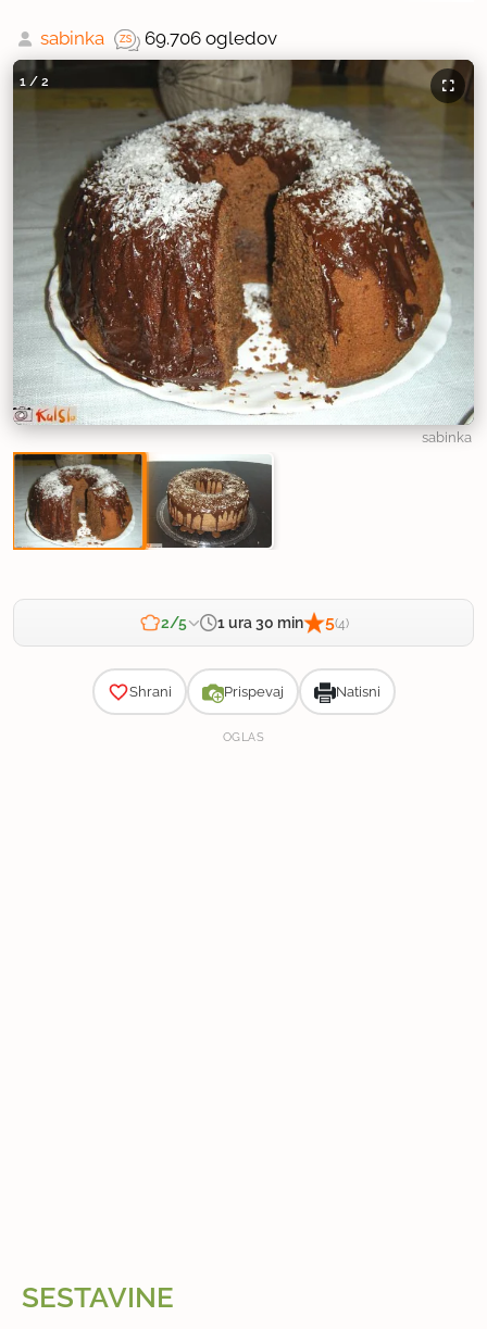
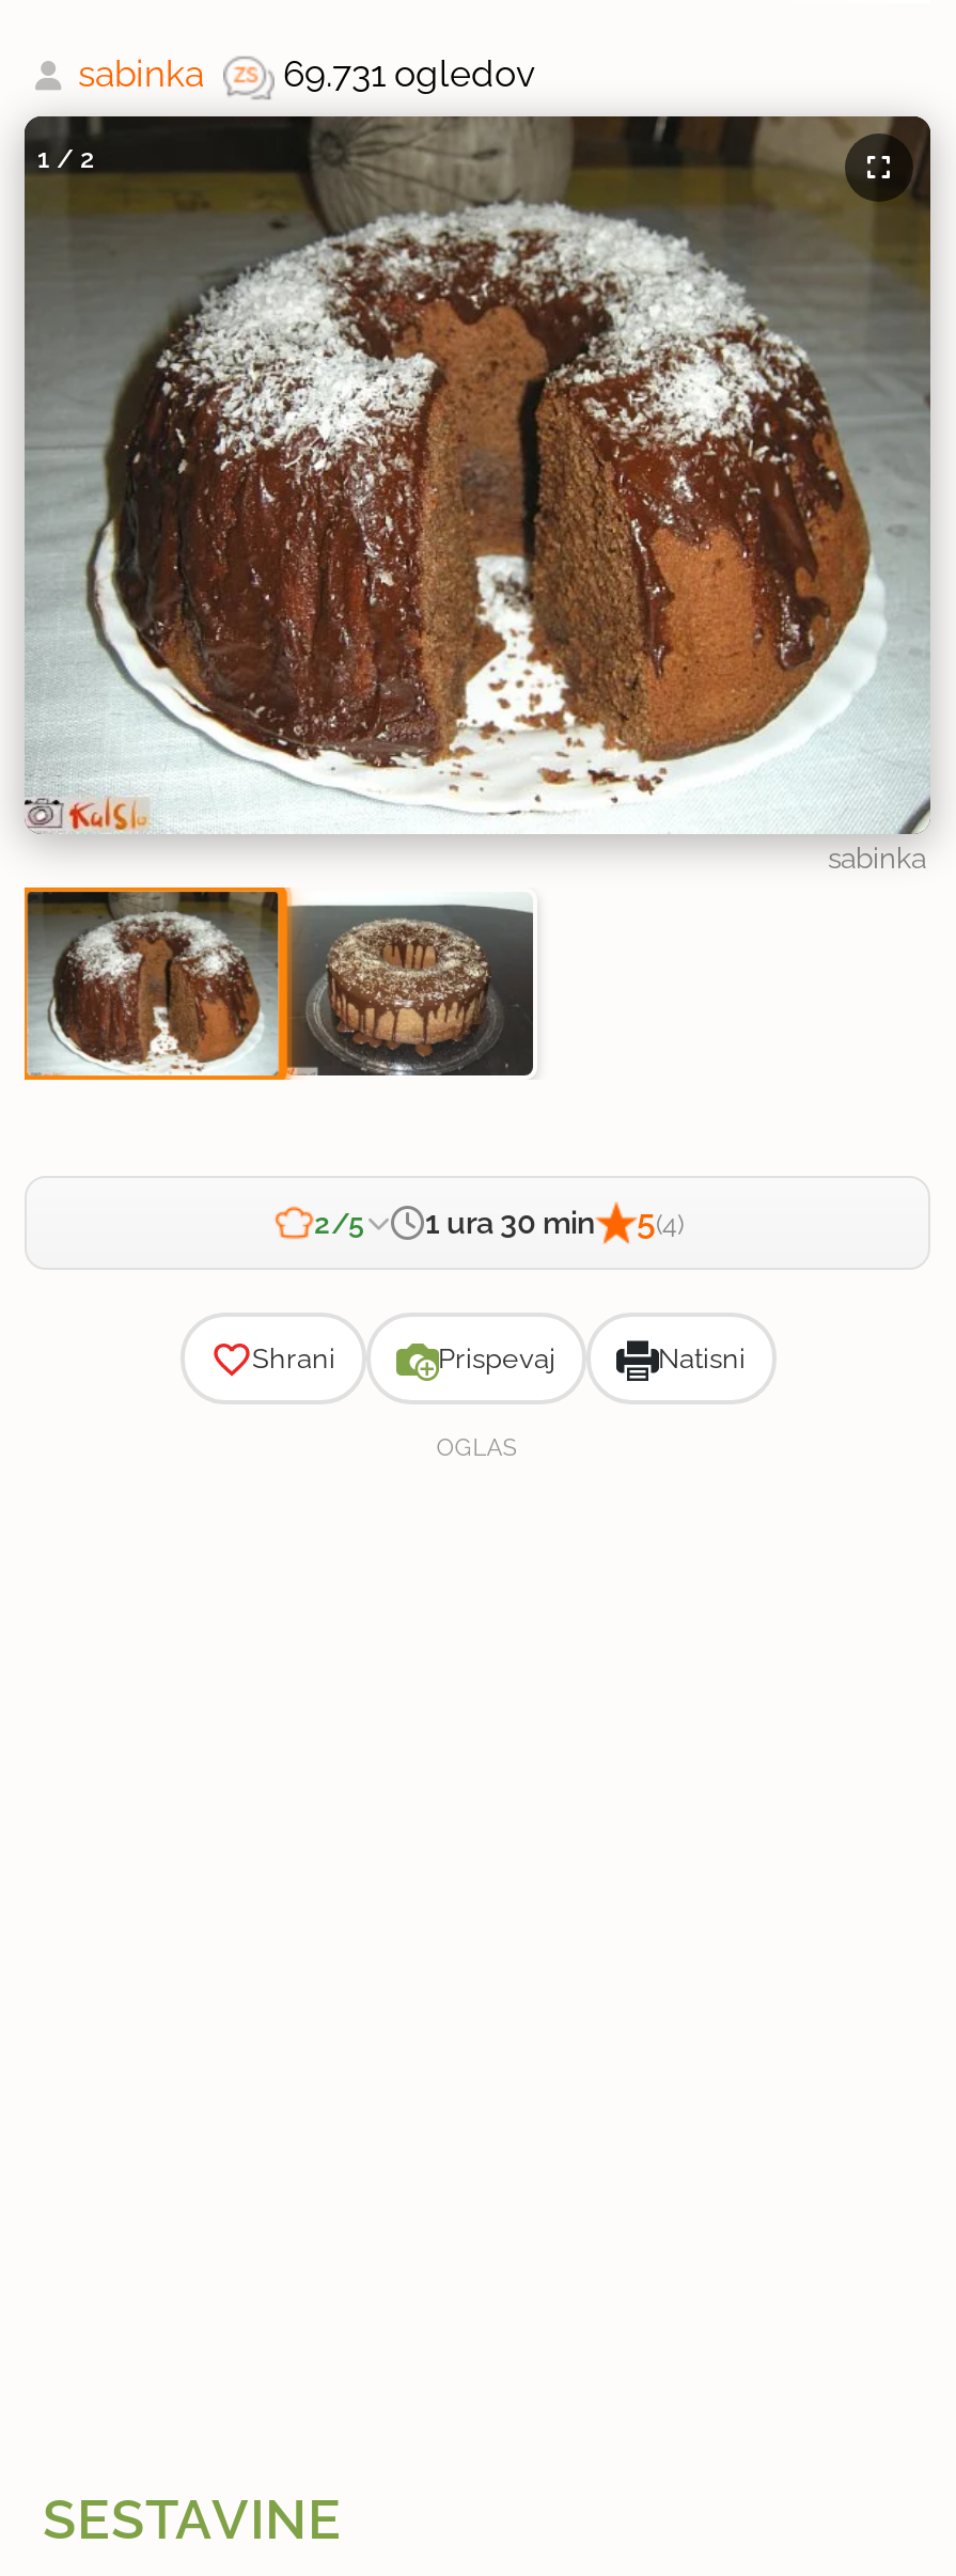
- sabinka 69.706 ogledov
+ sabinka 69.731 ogledov
